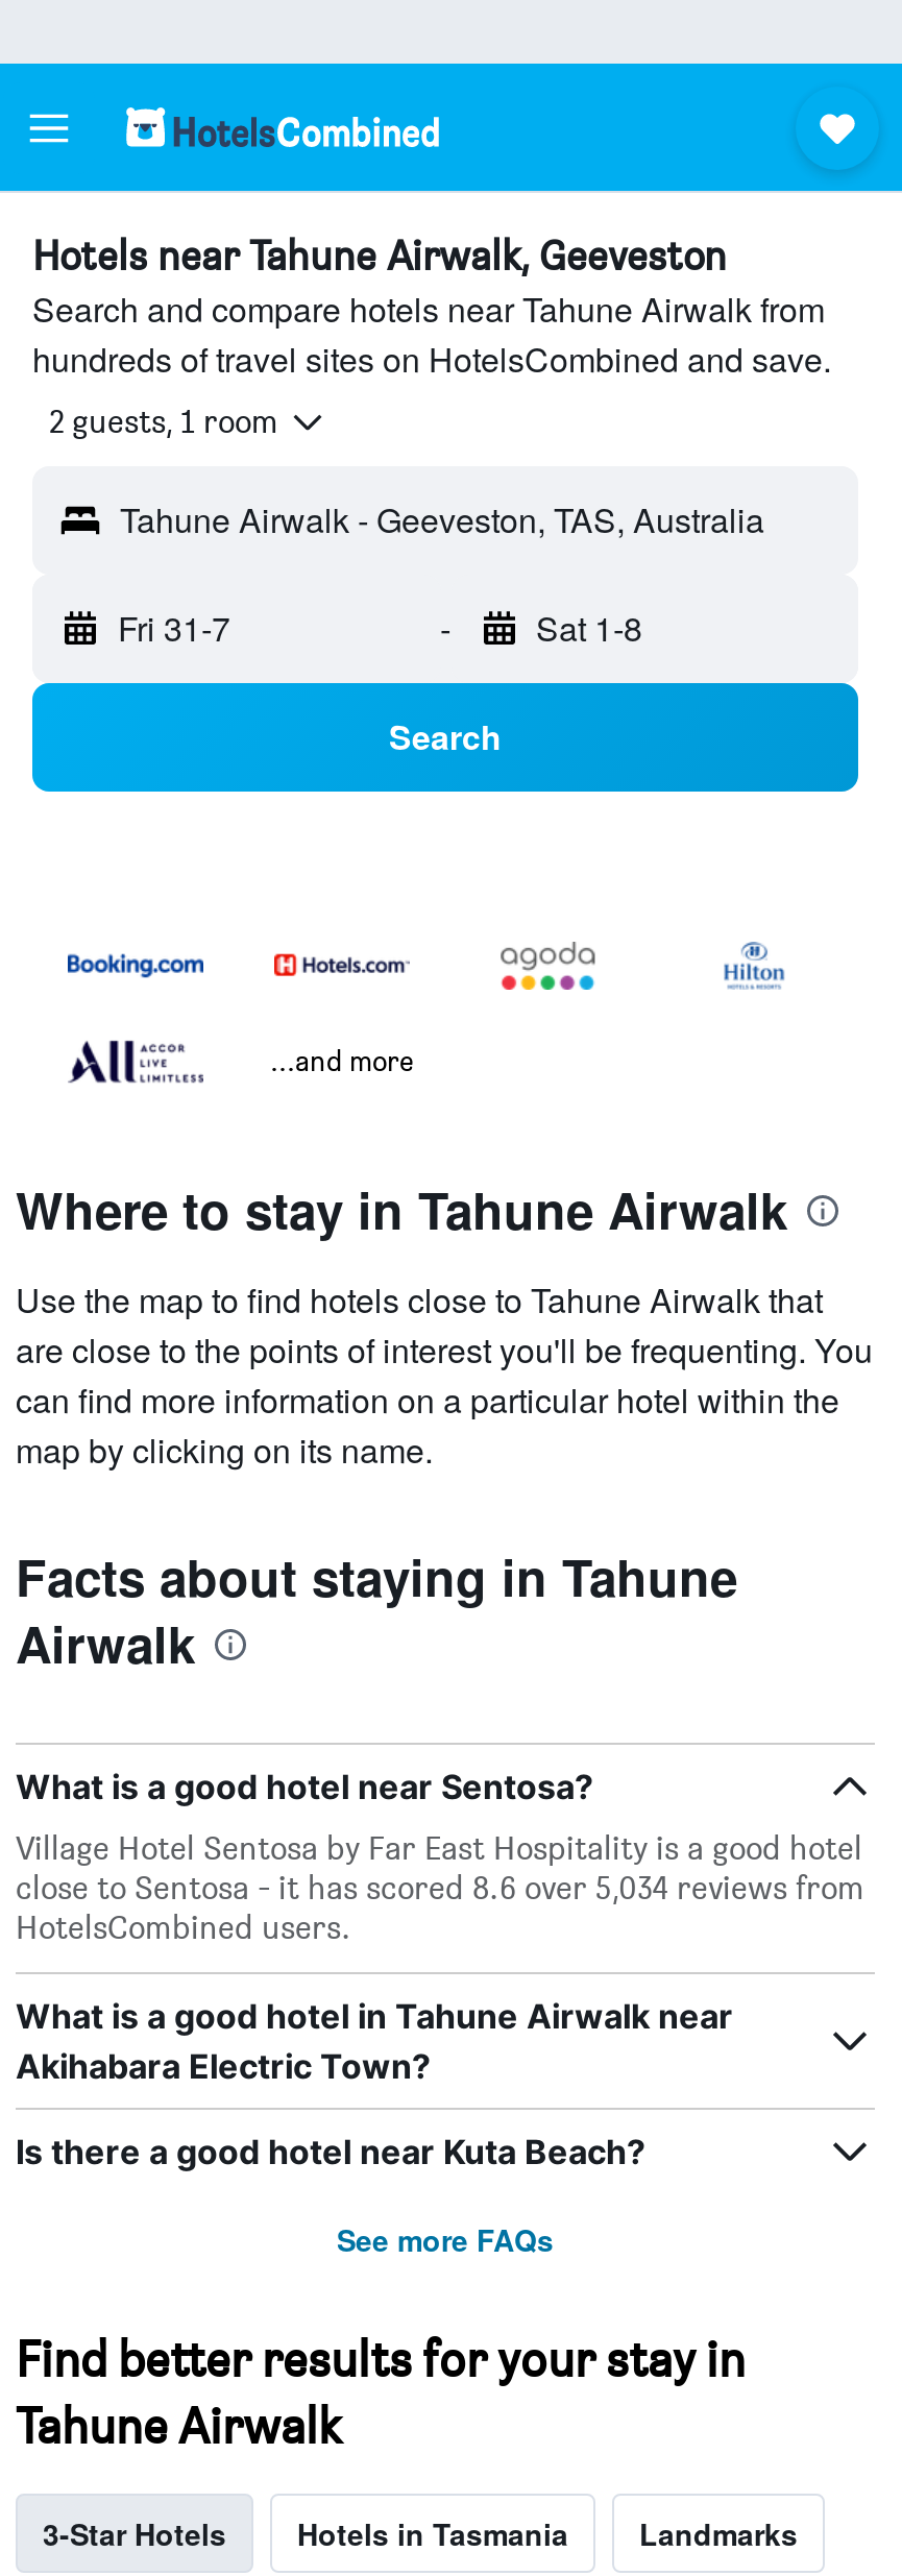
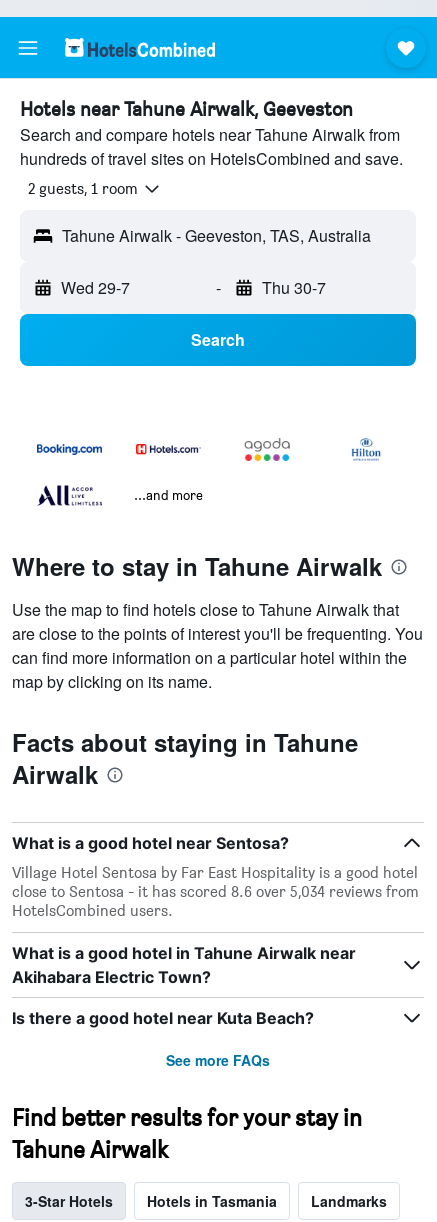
- Fri 31-7
+ Wed 29-7

- Sat 1-8
+ Thu 30-7
